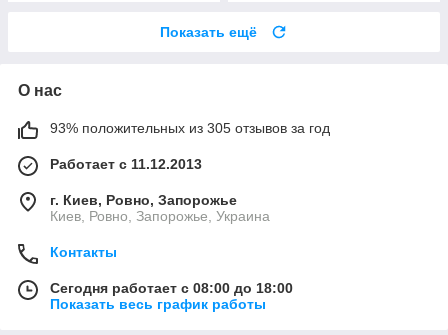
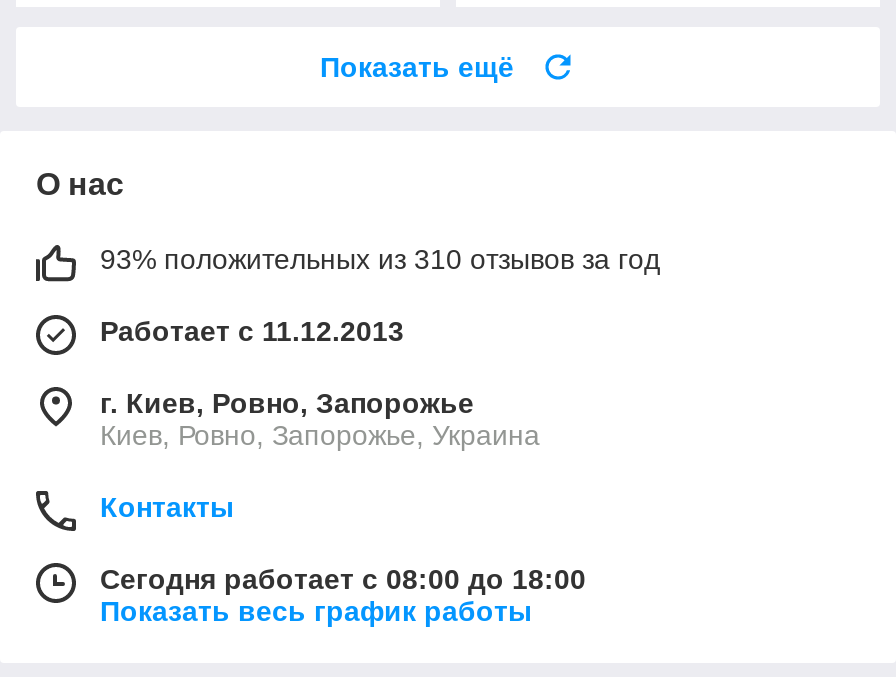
- 93% положительных из 305 отзывов за год
+ 93% положительных из 310 отзывов за год
